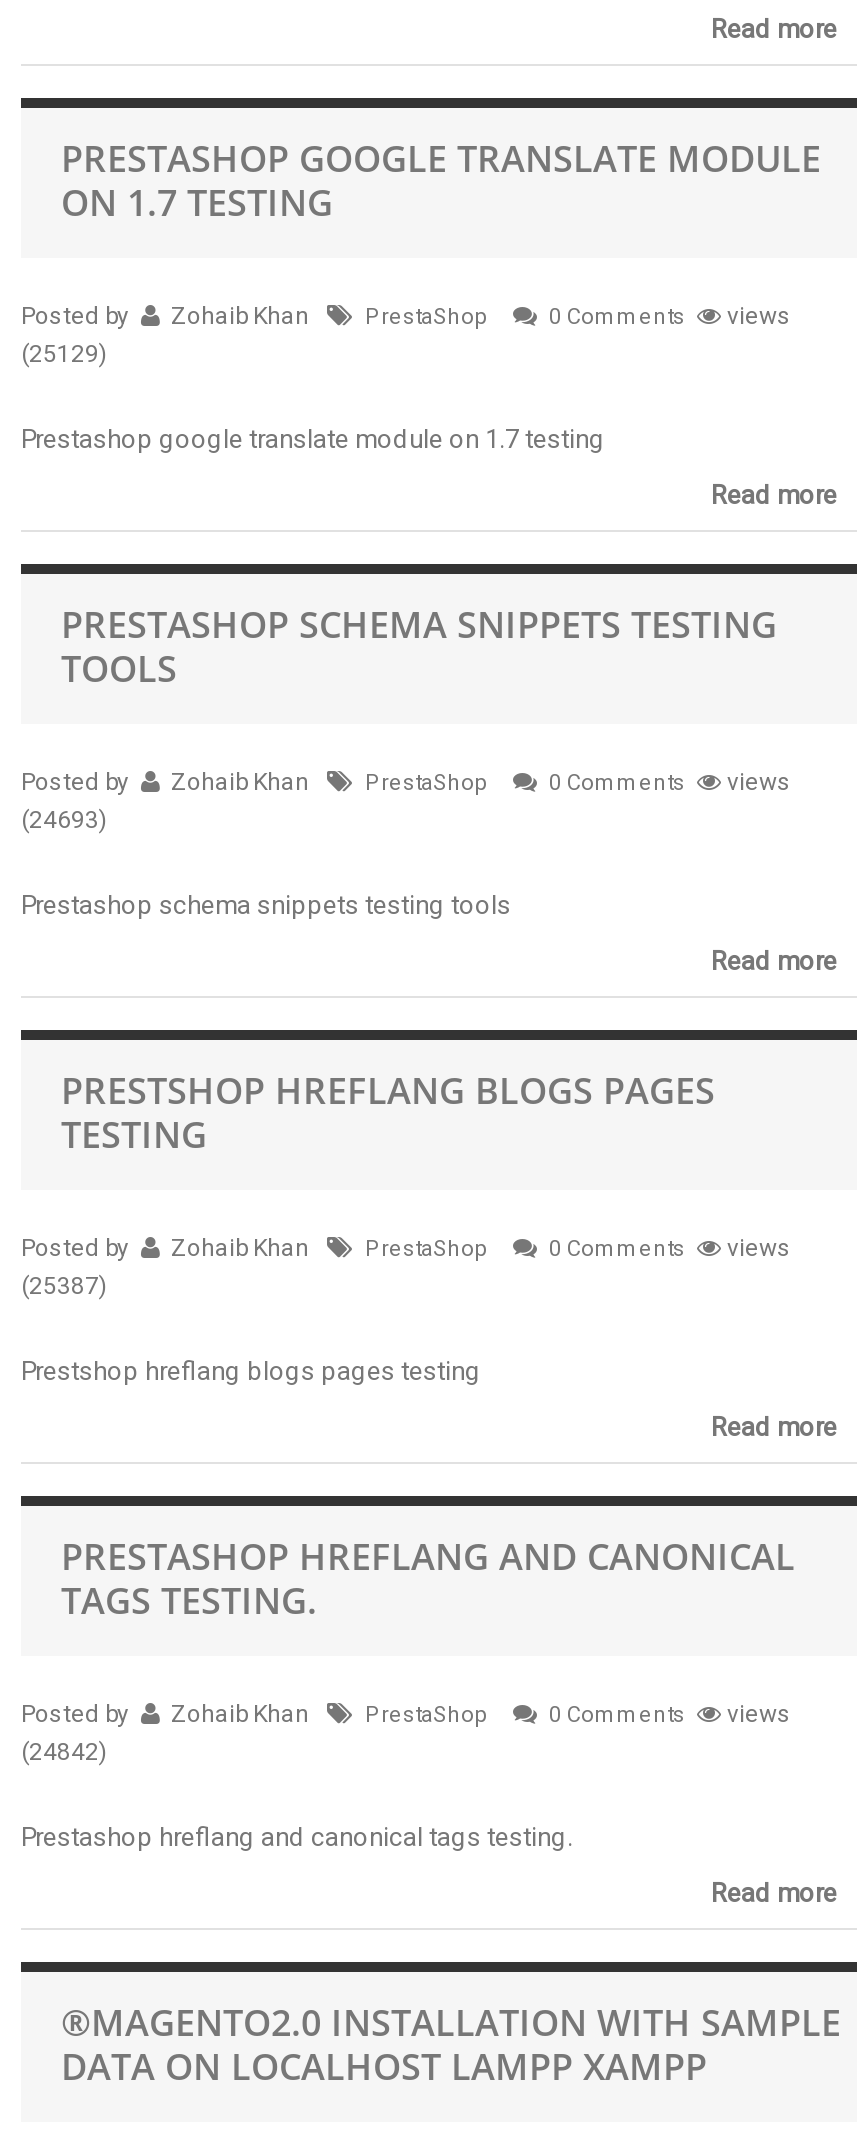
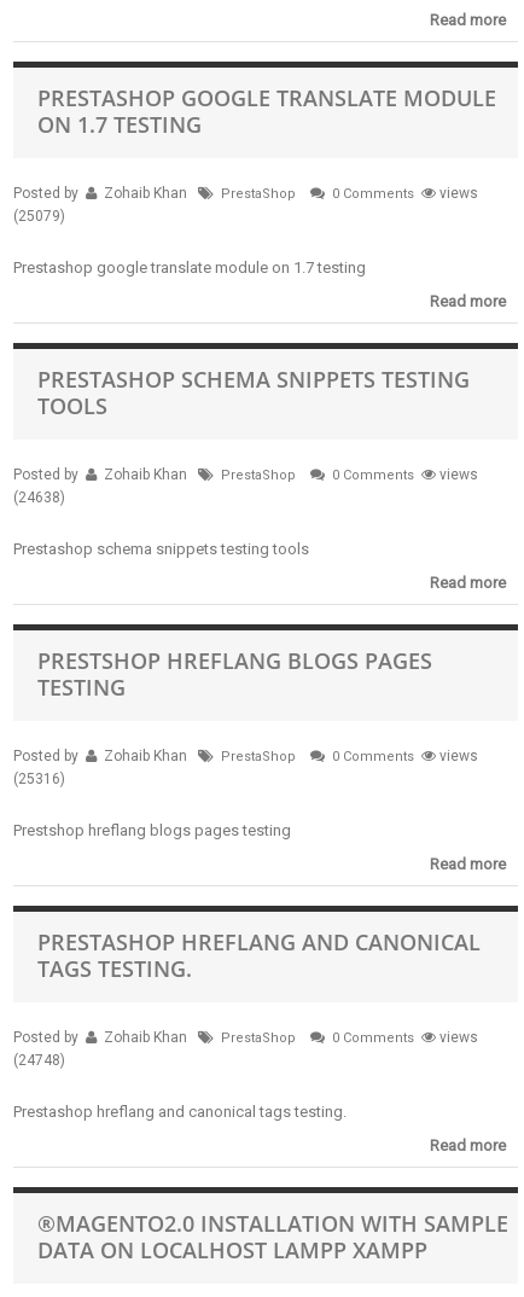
- (25129)
+ (25079)

- (24693)
+ (24638)

- (25387)
+ (25316)

- (24842)
+ (24748)
